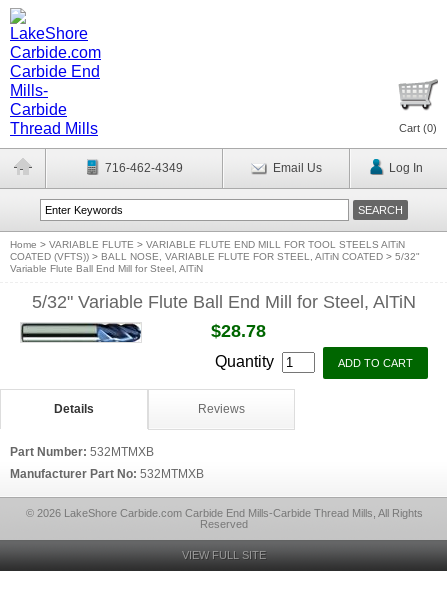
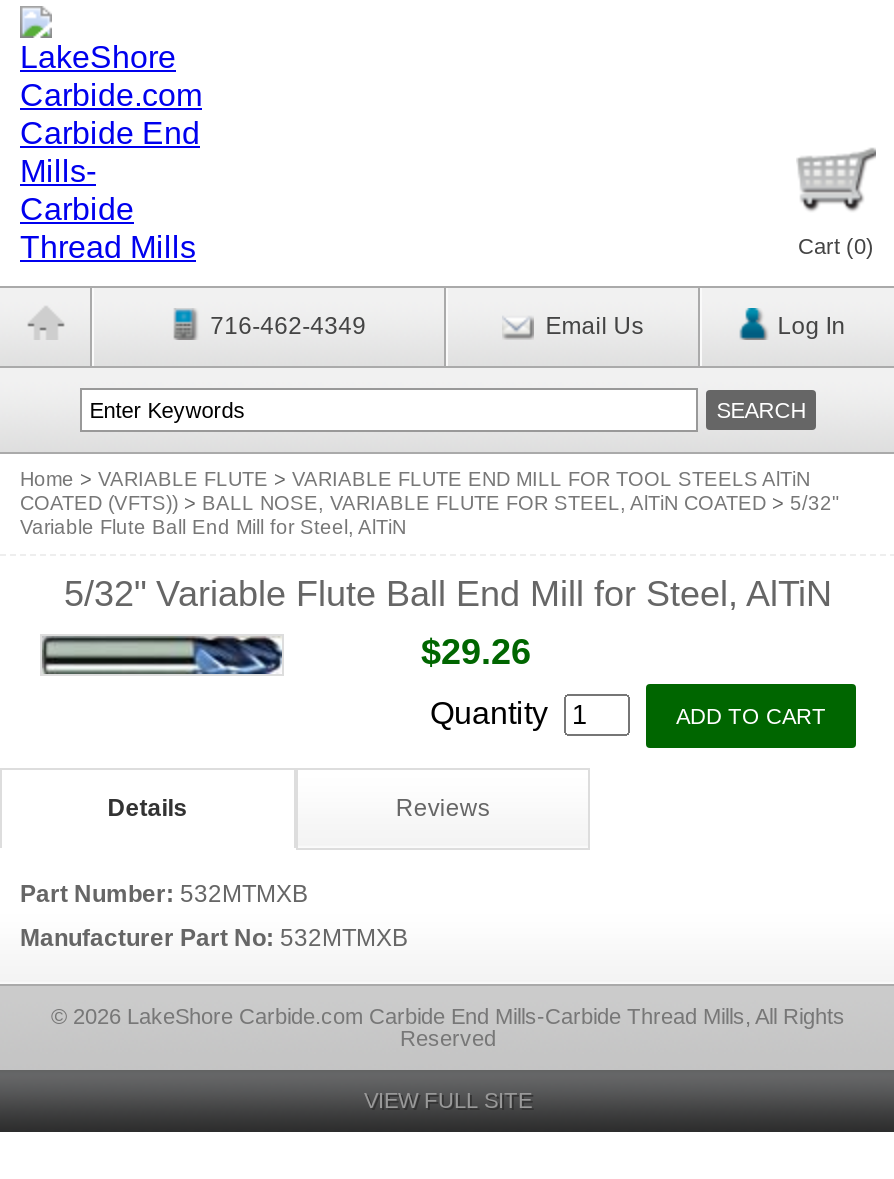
- $28.78
+ $29.26
